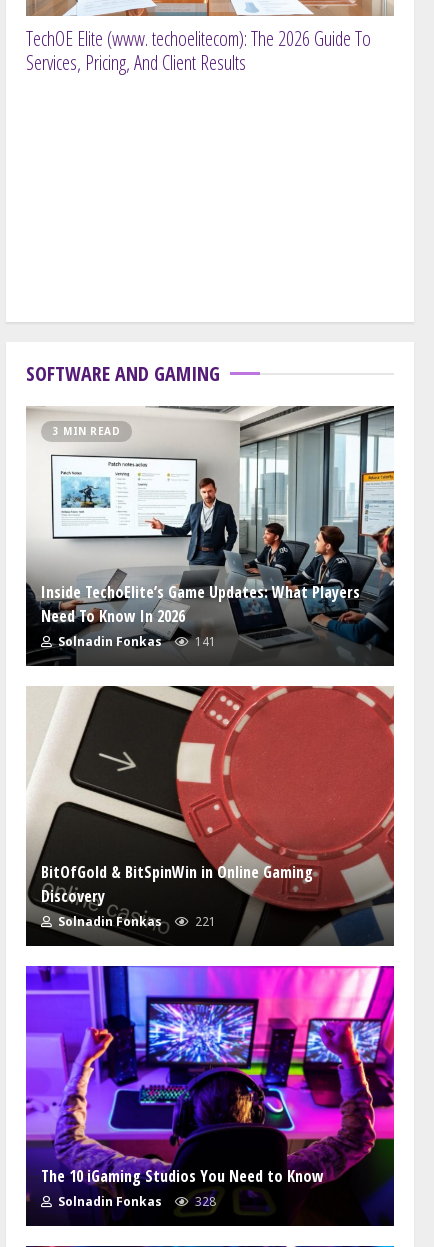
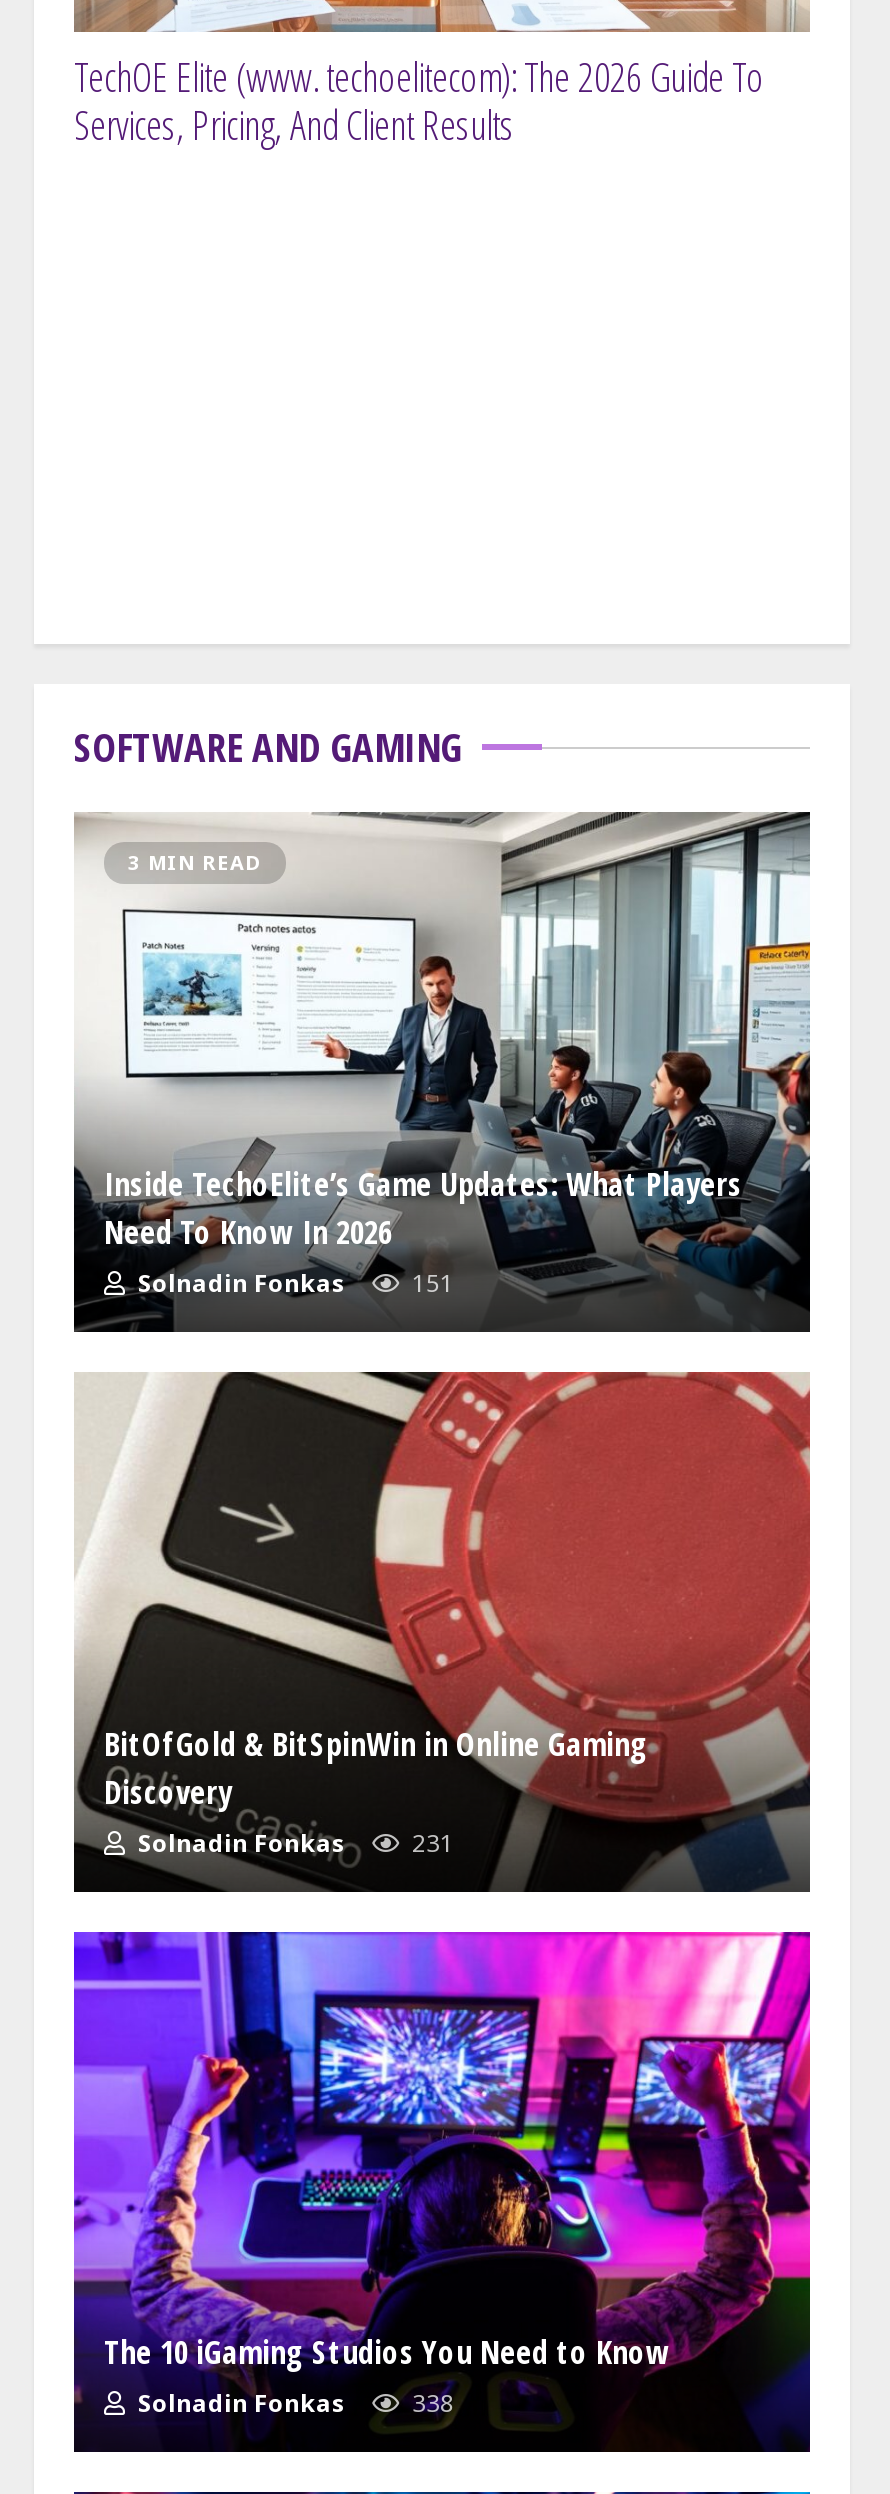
- Solnadin Fonkas 141
+ Solnadin Fonkas 151

- Solnadin Fonkas 221
+ Solnadin Fonkas 231

- Solnadin Fonkas 328
+ Solnadin Fonkas 338
